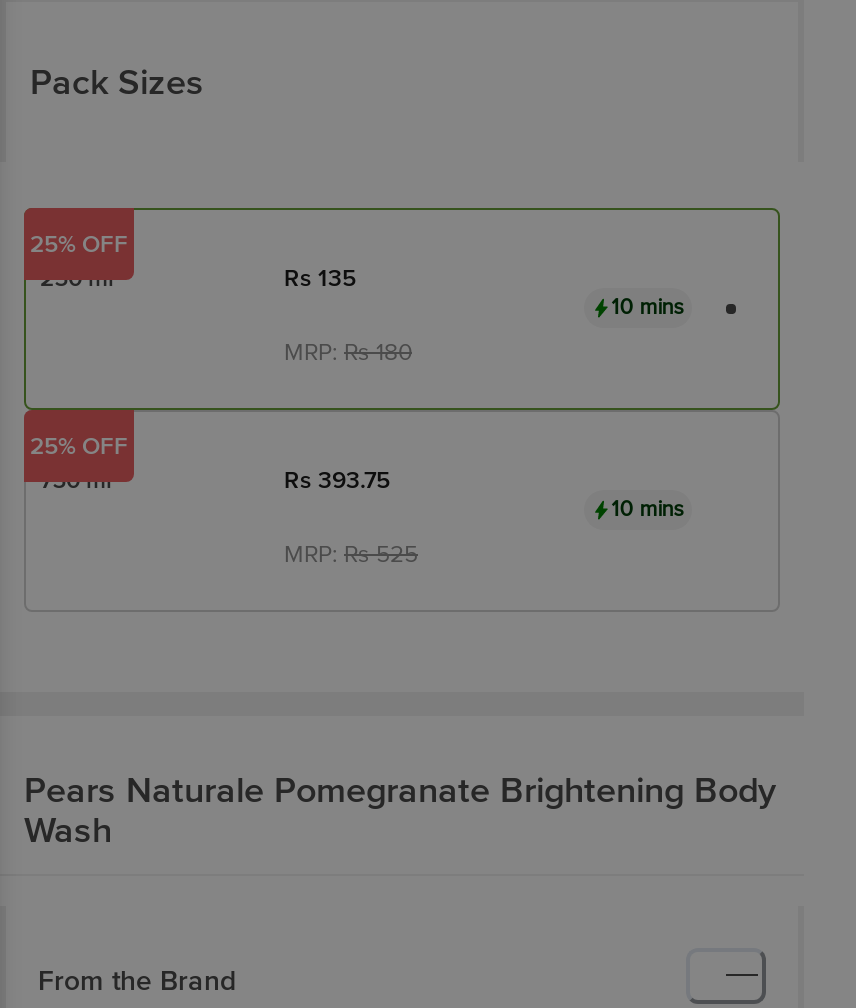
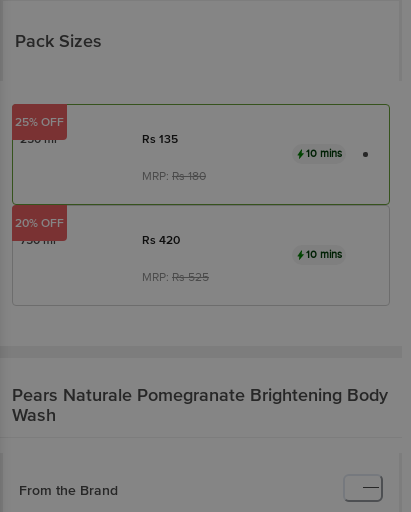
- 25% OFF
+ 20% OFF

- Rs 393.75
+ Rs 420
